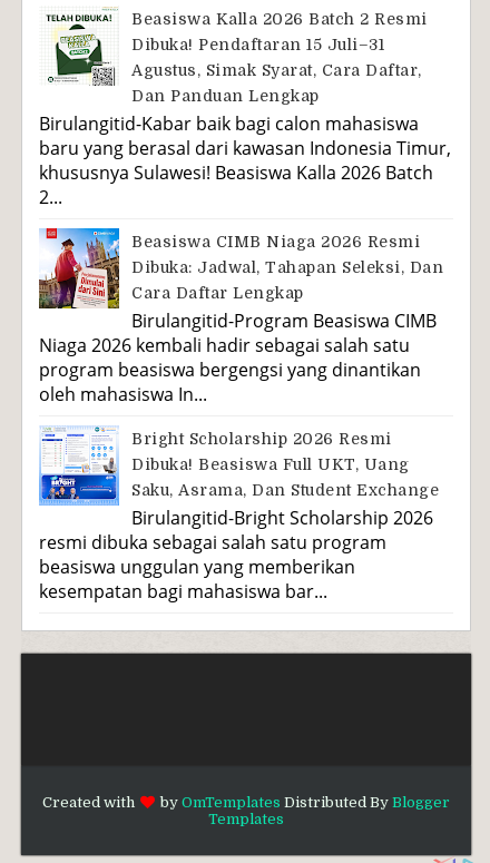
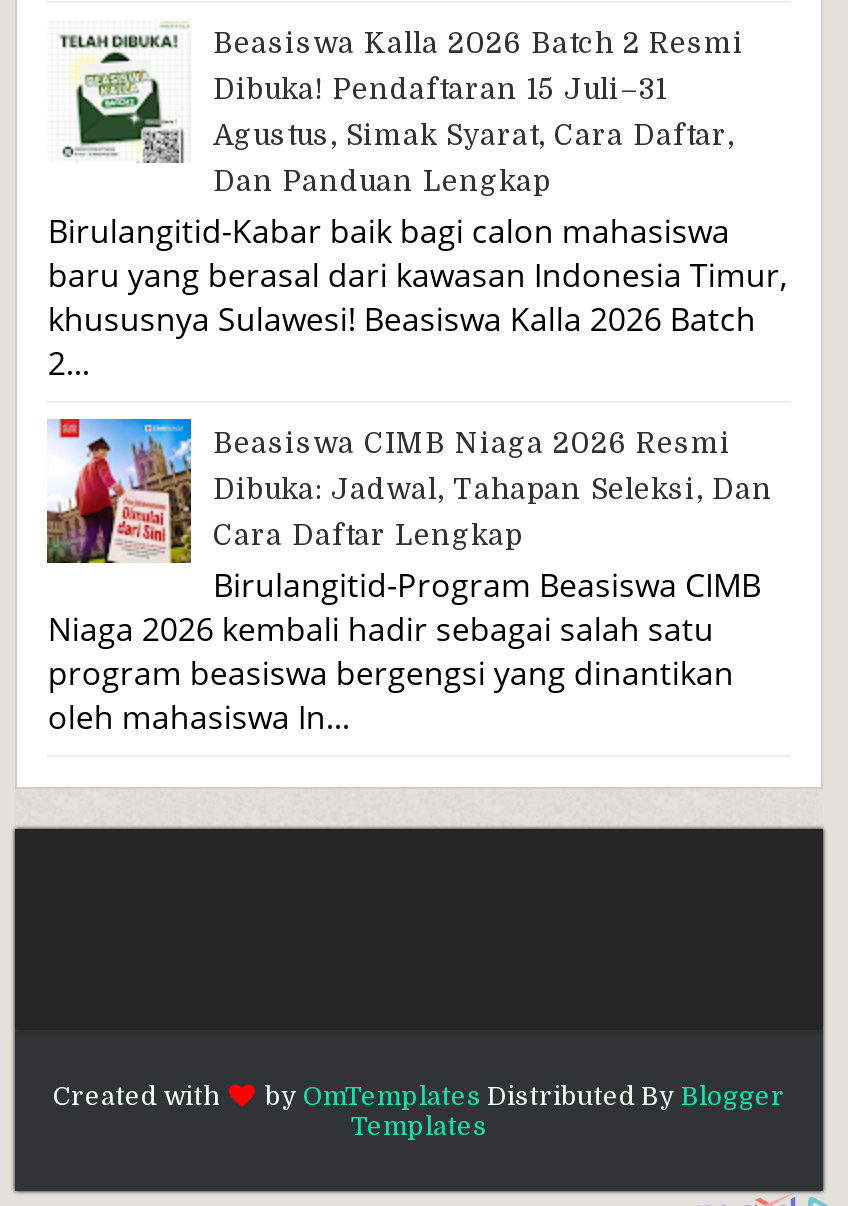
- [image]
- Bright Scholarship 2026 Resmi
- Dibuka! Beasiswa Full UKT, Uang
- Saku, Asrama, Dan Student Exchange
- Birulangitid-Bright Scholarship 2026
- resmi dibuka sebagai salah satu program
- beasiswa unggulan yang memberikan
- kesempatan bagi mahasiswa bar...
